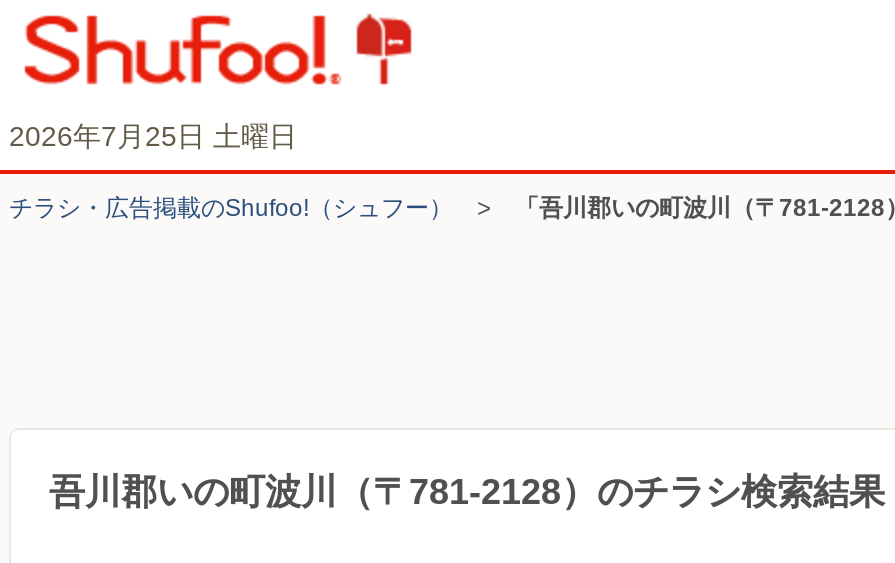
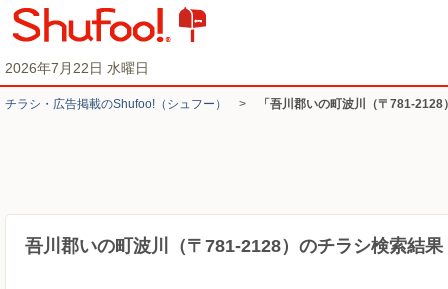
- 2026年7月25日 土曜日
+ 2026年7月22日 水曜日
